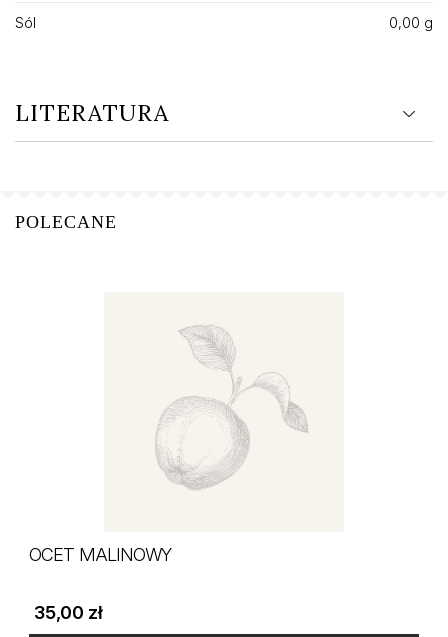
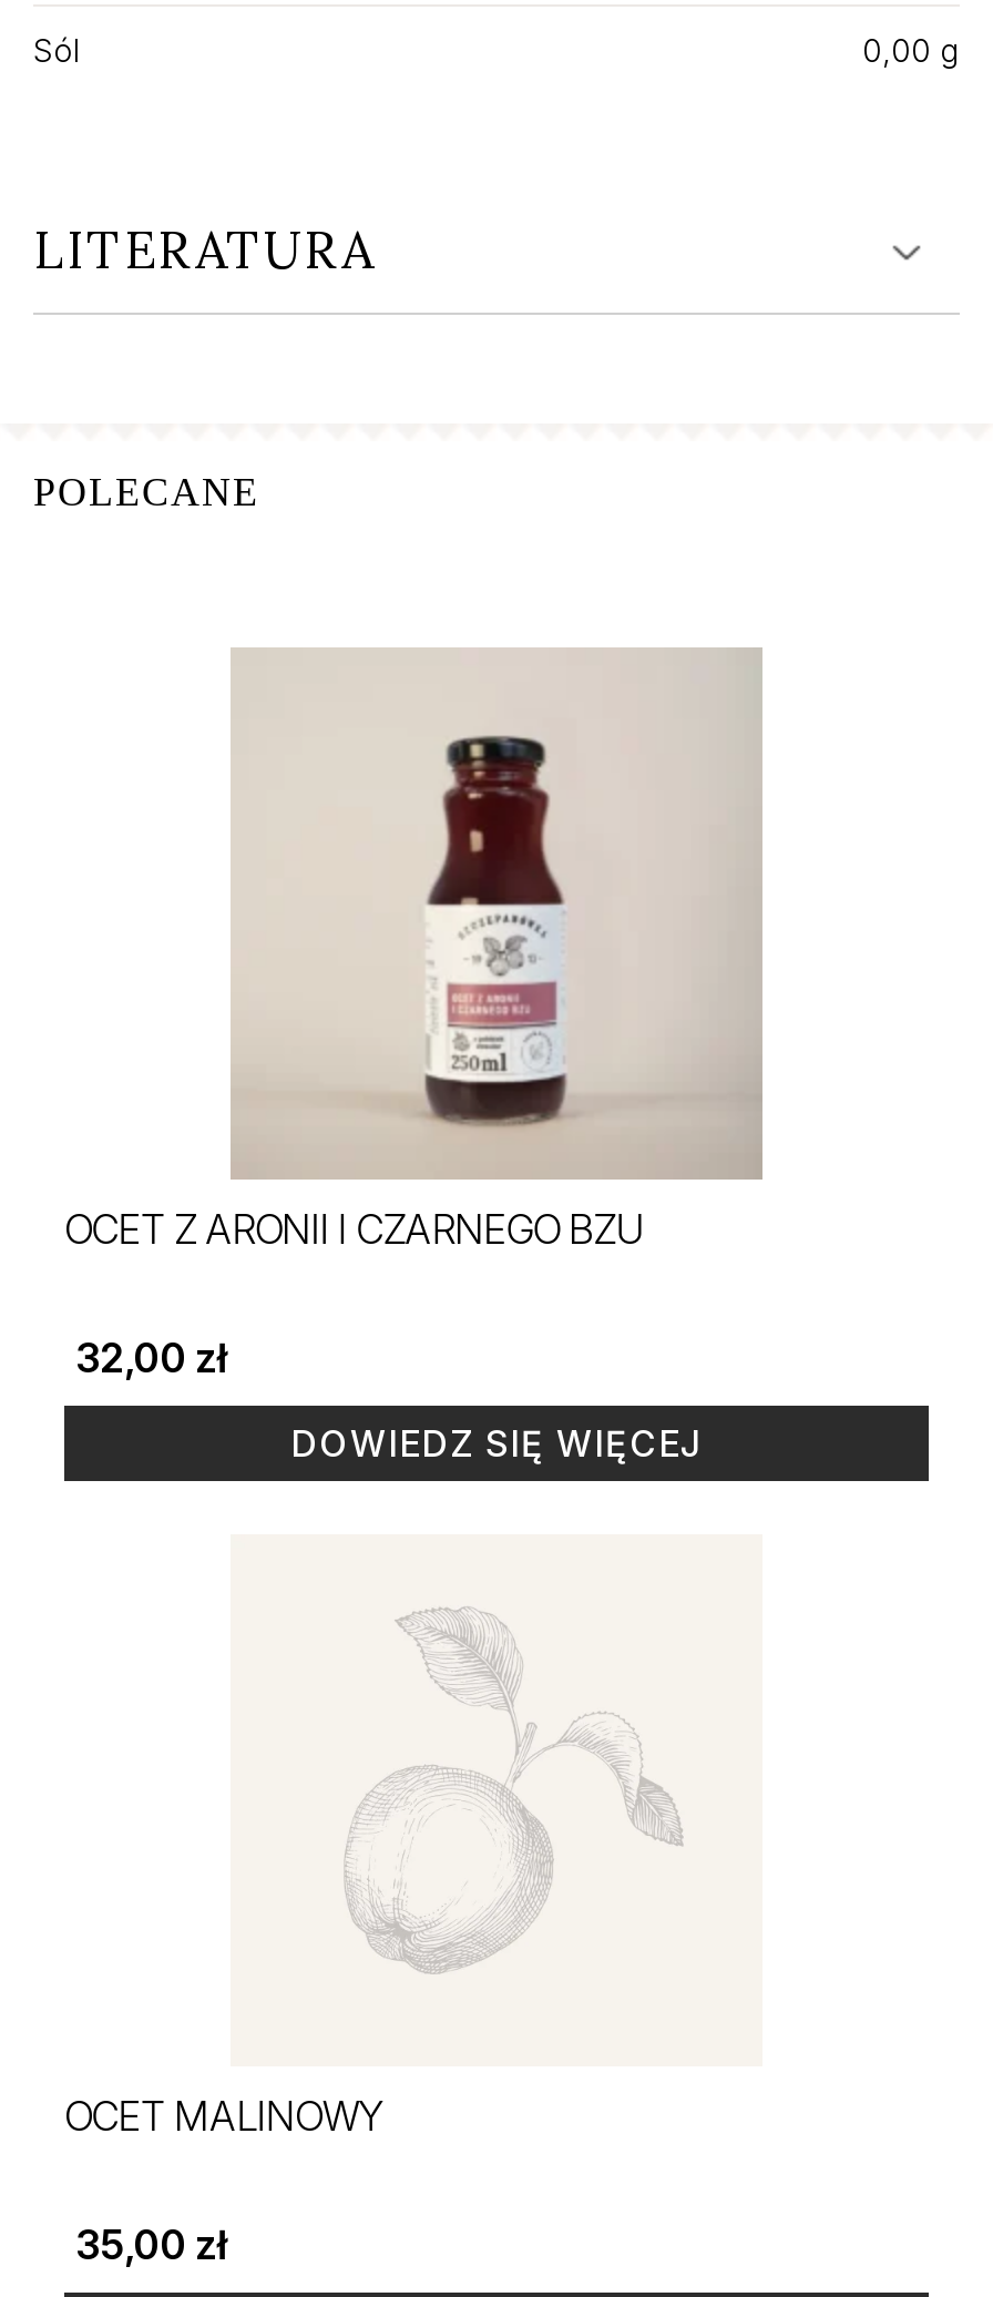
+ [image]
+ OCET Z ARONII I CZARNEGO BZU
+ 32,00 zł
+ DOWIEDZ SIĘ WIĘCEJ
